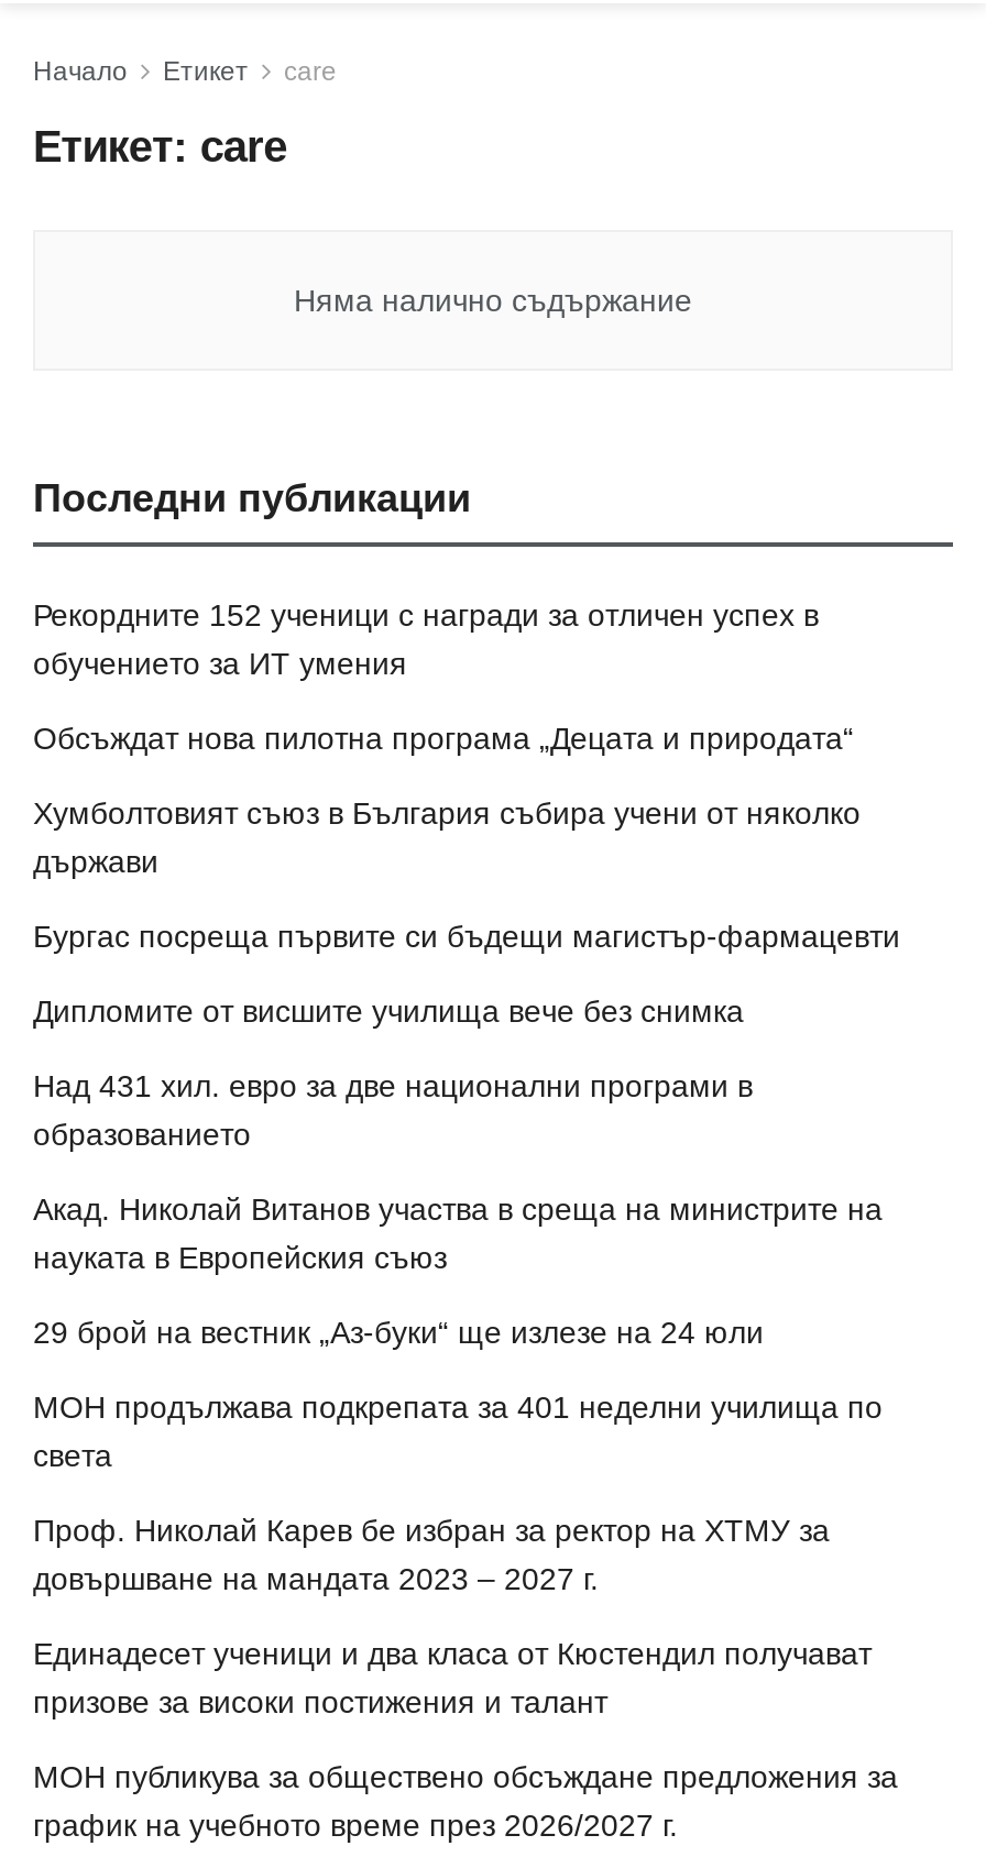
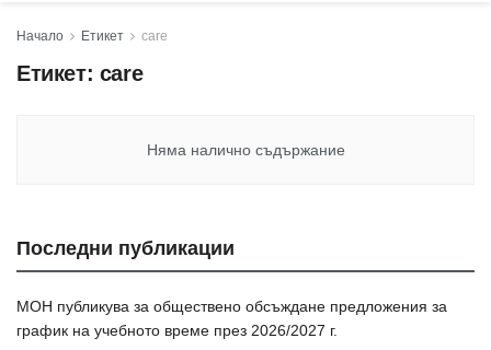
- Рекордните 152 ученици с награди за отличен успех в
- обучението за ИТ умения
- Обсъждат нова пилотна програма „Децата и природата“
- Хумболтовият съюз в България събира учени от няколко
- държави
- Бургас посреща първите си бъдещи магистър-фармацевти
- Дипломите от висшите училища вече без снимка
- Над 431 хил. евро за две национални програми в
- образованието
- Акад. Николай Витанов участва в среща на министрите на
- науката в Европейския съюз
- 29 брой на вестник „Аз-буки“ ще излезе на 24 юли
- МОН продължава подкрепата за 401 неделни училища по
- света
- Проф. Николай Карев бе избран за ректор на ХТМУ за
- довършване на мандата 2023 – 2027 г.
- Единадесет ученици и два класа от Кюстендил получават
- призове за високи постижения и талант
